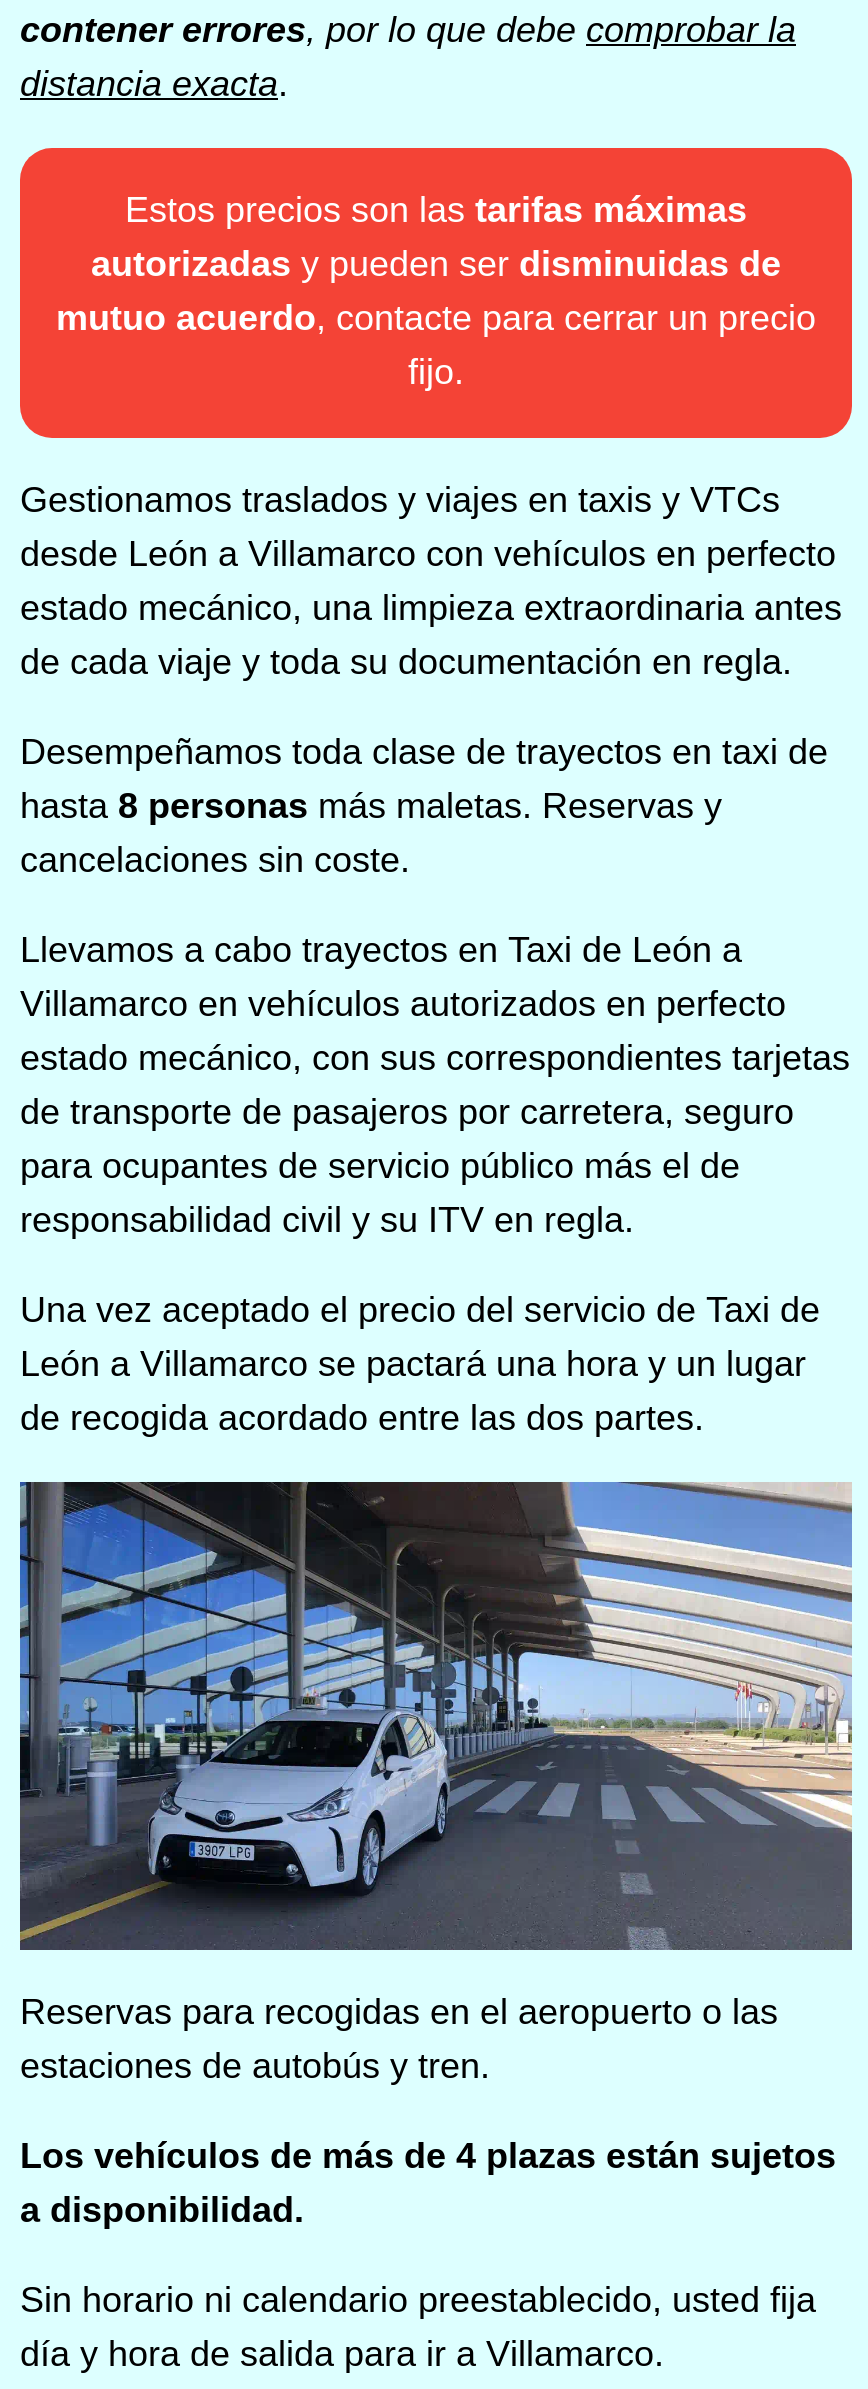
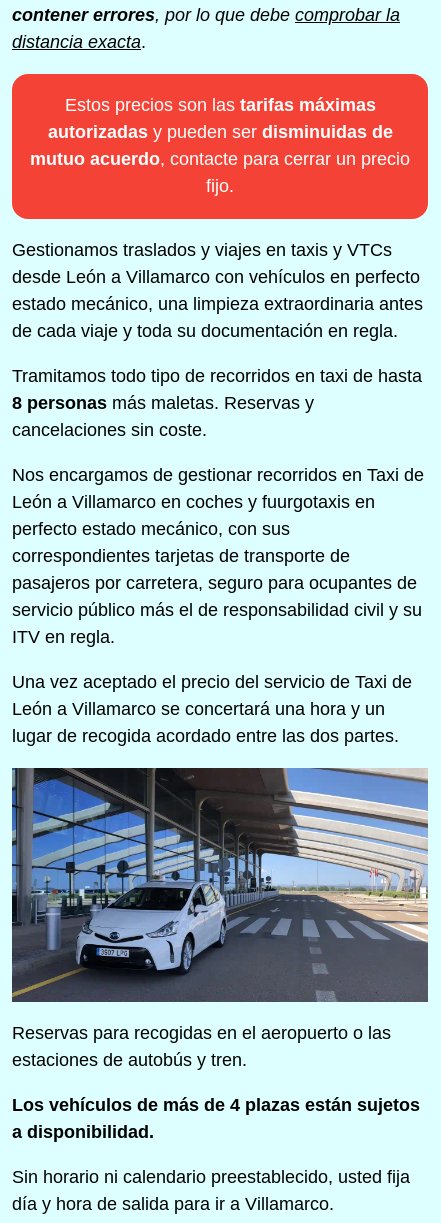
- Desempeñamos toda clase de trayectos en taxi de
- hasta 8 personas más maletas. Reservas y
+ Tramitamos todo tipo de recorridos en taxi de hasta
+ 8 personas más maletas. Reservas y

- Llevamos a cabo trayectos en Taxi de León a
- Villamarco en vehículos autorizados en perfecto
- estado mecánico, con sus correspondientes tarjetas
- de transporte de pasajeros por carretera, seguro
- para ocupantes de servicio público más el de
- responsabilidad civil y su ITV en regla.
+ Nos encargamos de gestionar recorridos en Taxi de
+ León a Villamarco en coches y fuurgotaxis en
+ perfecto estado mecánico, con sus
+ correspondientes tarjetas de transporte de
+ pasajeros por carretera, seguro para ocupantes de
+ servicio público más el de responsabilidad civil y su
+ ITV en regla.

- León a Villamarco se pactará una hora y un lugar
- de recogida acordado entre las dos partes.
+ León a Villamarco se concertará una hora y un
+ lugar de recogida acordado entre las dos partes.
